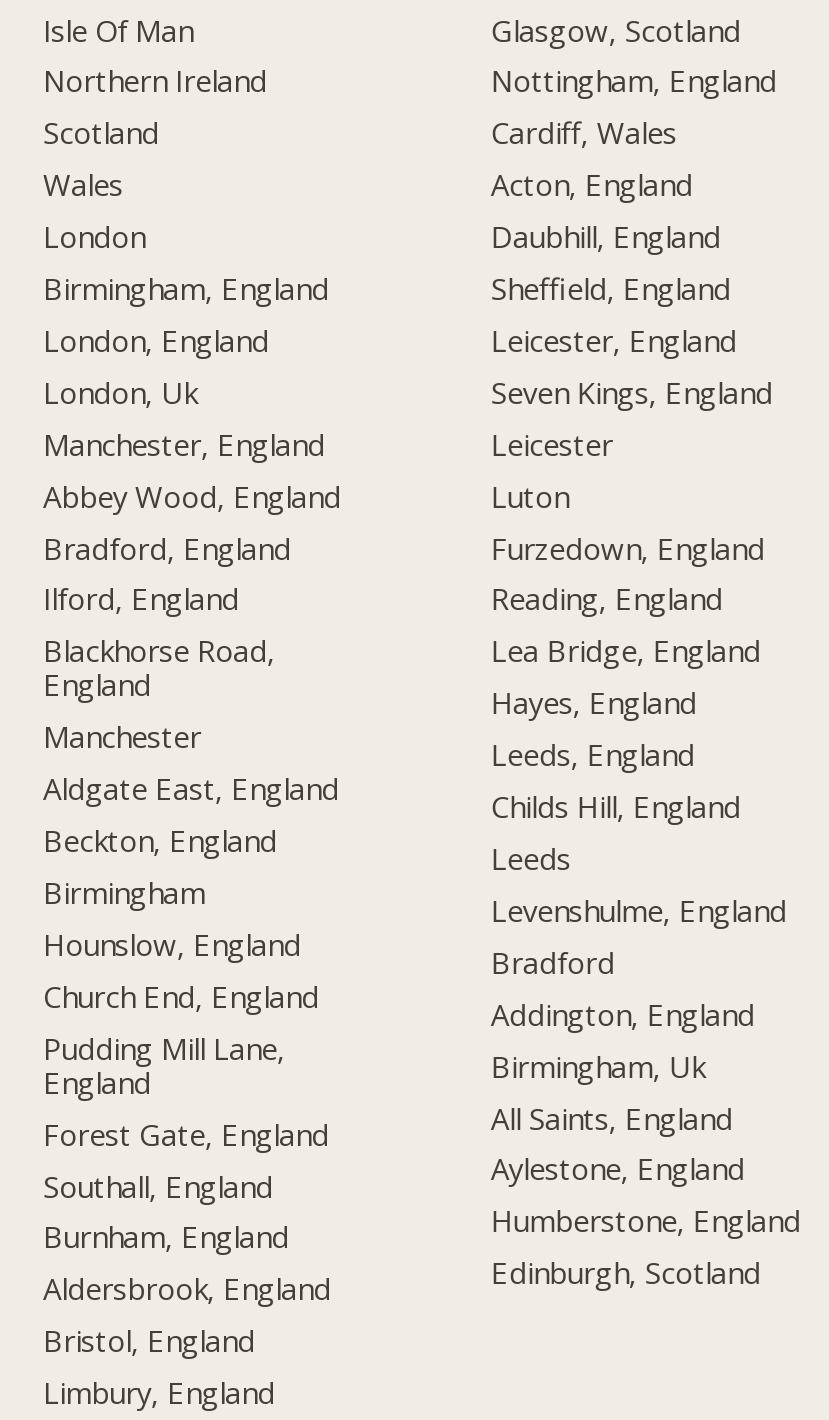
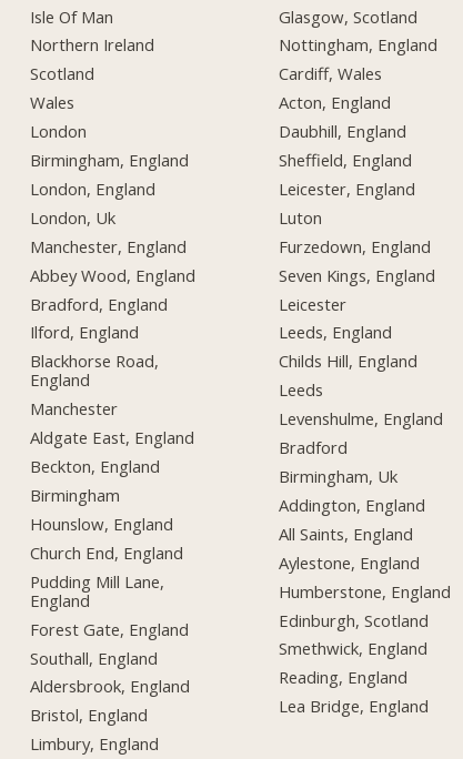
moved down: Seven Kings, England | Leicester

moved up: Luton | Furzedown, England

moved down: Reading, England | Lea Bridge, England

- Hayes, England

moved up: Leeds, England | Childs Hill, England | Leeds | Levenshulme, England | Bradford

moved up: Addington, England

moved up: Birmingham, Uk

moved up: All Saints, England | Aylestone, England | Humberstone, England | Edinburgh, Scotland

+ Smethwick, England

- Burnham, England
